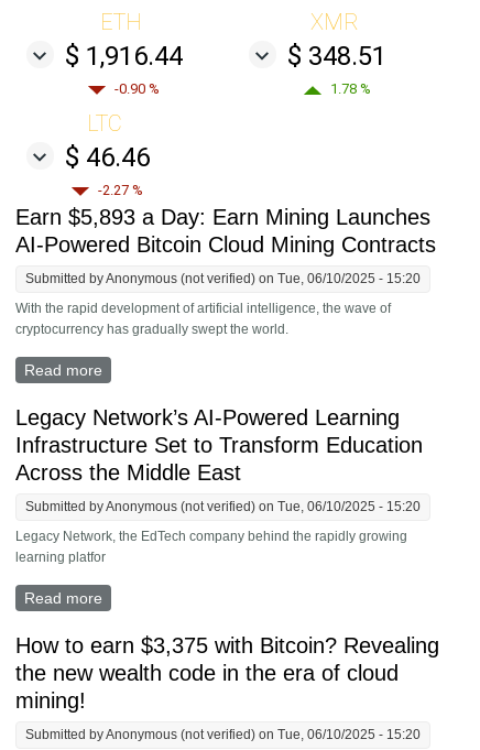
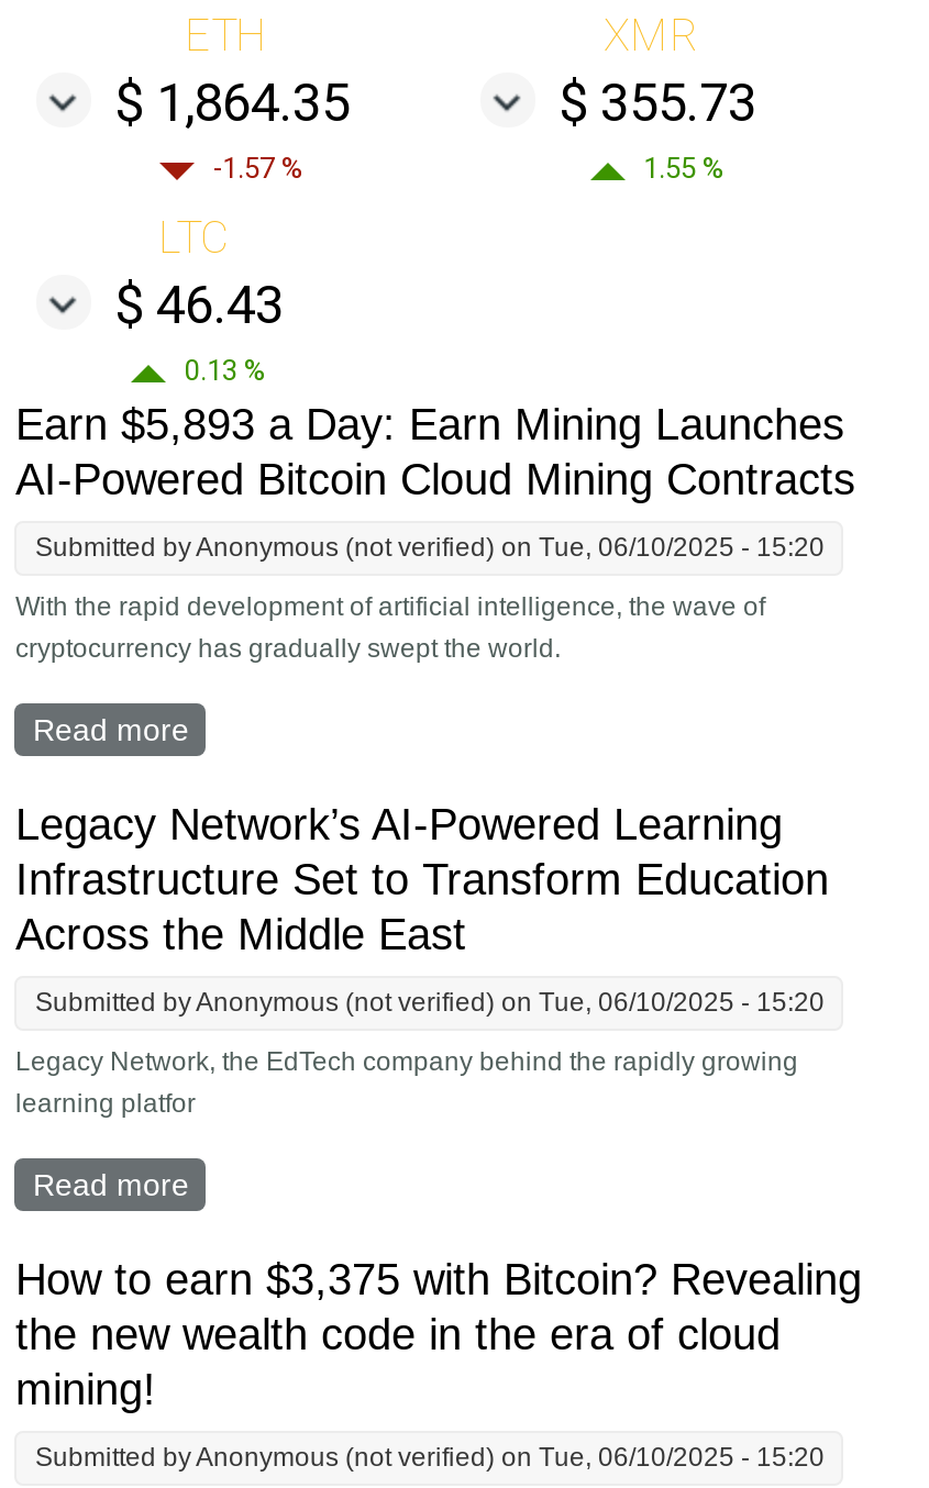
- $ 1,916.44
+ $ 1,864.35

- $ 348.51
+ $ 355.73

- -0.90 %
+ -1.57 %

- 1.78 %
+ 1.55 %

- $ 46.46
+ $ 46.43

- -2.27 %
+ 0.13 %
